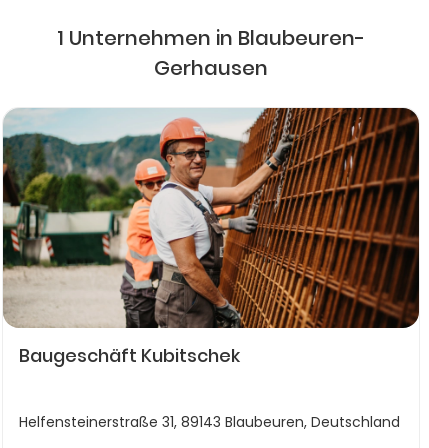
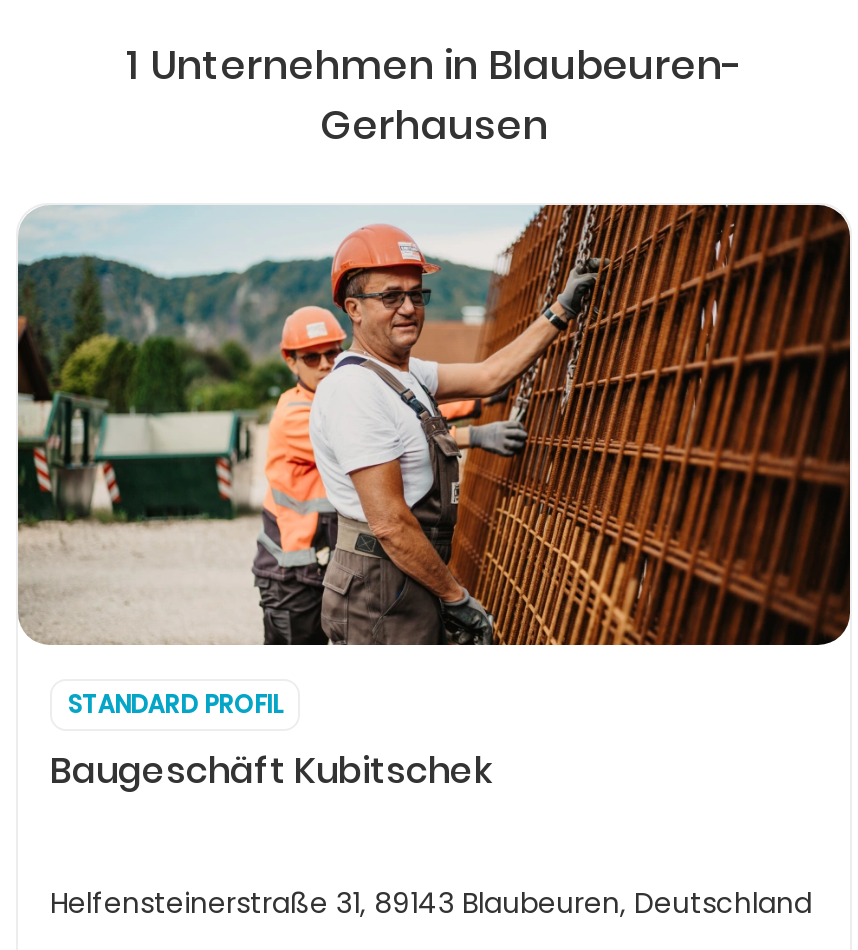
+ STANDARD PROFIL
